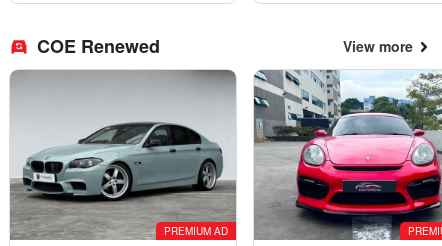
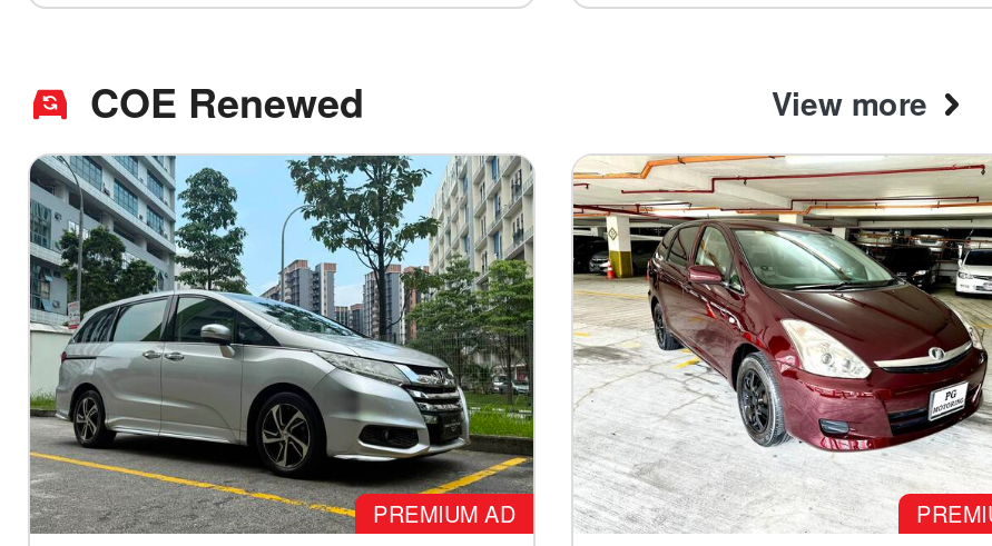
- [image]
+ [image]

- [image]
+ [image]
